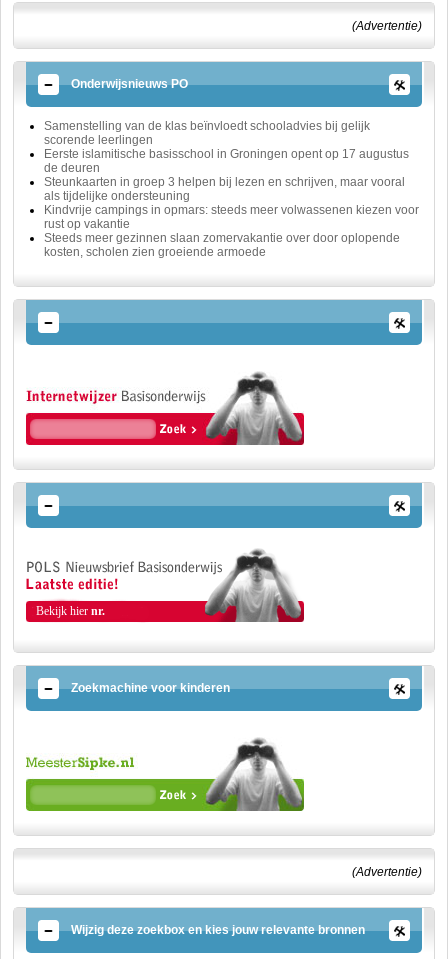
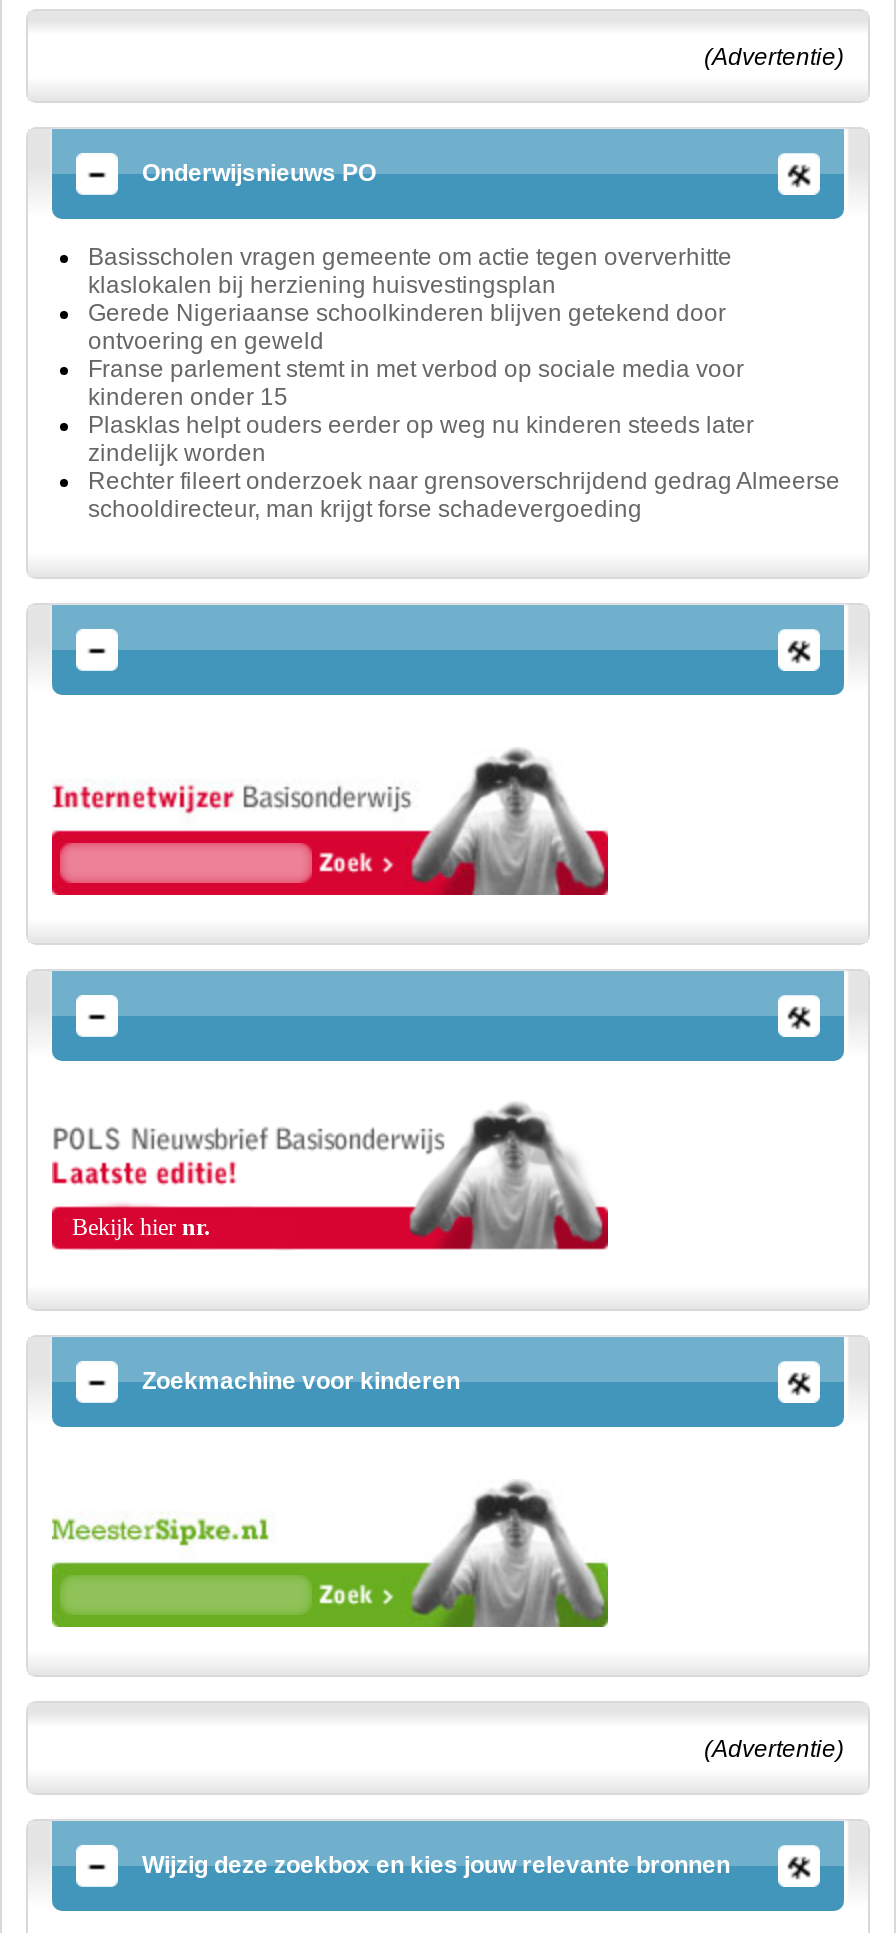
- Samenstelling van de klas beïnvloedt schooladvies bij gelijk
- scorende leerlingen
- Eerste islamitische basisschool in Groningen opent op 17 augustus
- de deuren
- Steunkaarten in groep 3 helpen bij lezen en schrijven, maar vooral
- als tijdelijke ondersteuning
- Kindvrije campings in opmars: steeds meer volwassenen kiezen voor
- rust op vakantie
- Steeds meer gezinnen slaan zomervakantie over door oplopende
- kosten, scholen zien groeiende armoede
+ Basisscholen vragen gemeente om actie tegen oververhitte
+ klaslokalen bij herziening huisvestingsplan
+ Gerede Nigeriaanse schoolkinderen blijven getekend door
+ ontvoering en geweld
+ Franse parlement stemt in met verbod op sociale media voor
+ kinderen onder 15
+ Plasklas helpt ouders eerder op weg nu kinderen steeds later
+ zindelijk worden
+ Rechter fileert onderzoek naar grensoverschrijdend gedrag Almeerse
+ schooldirecteur, man krijgt forse schadevergoeding
